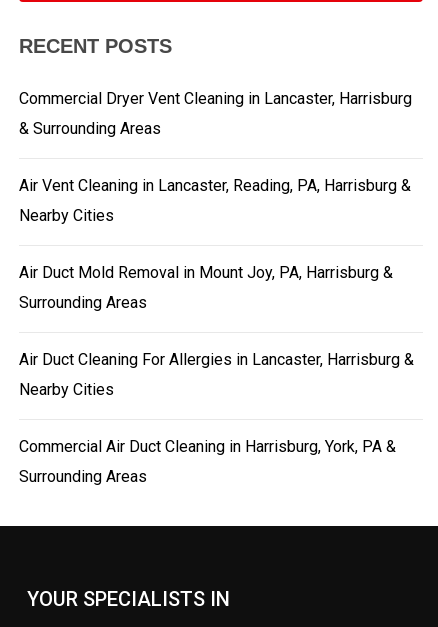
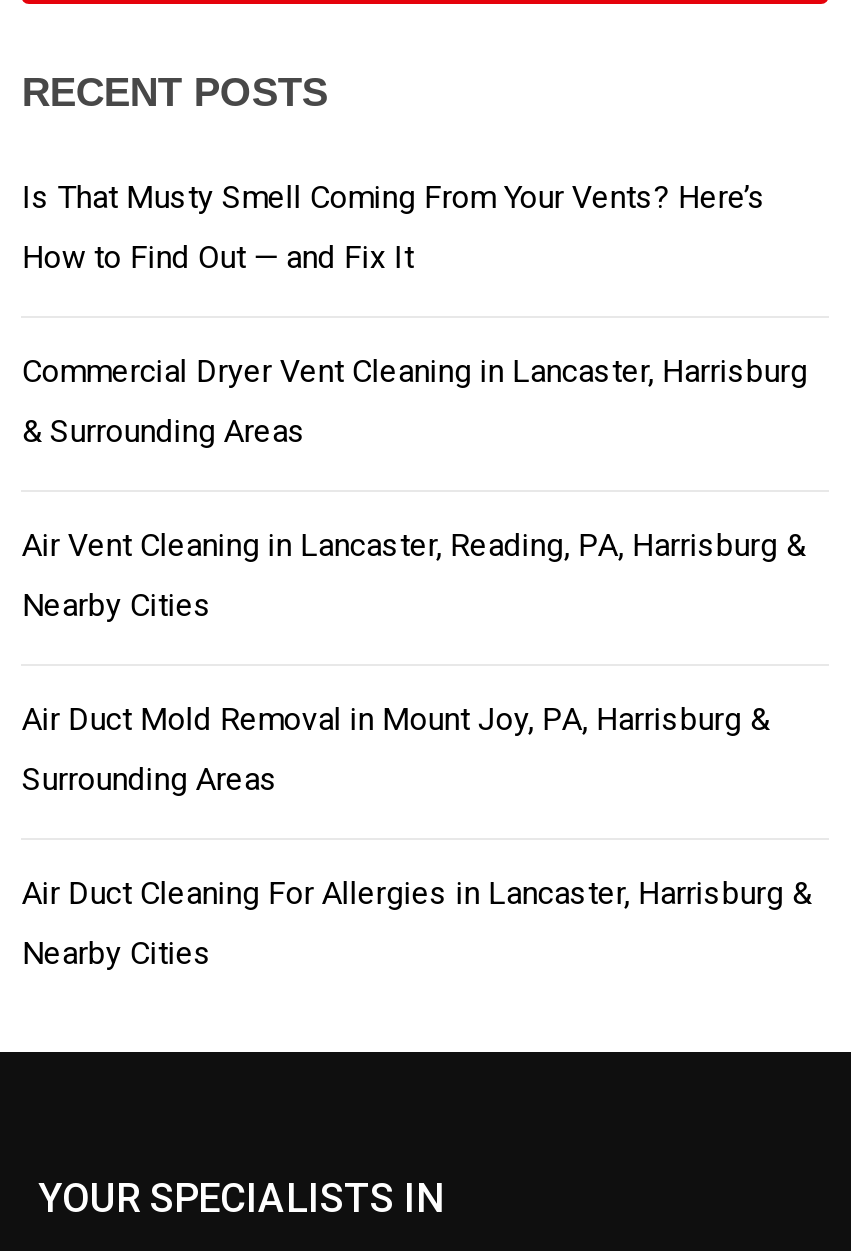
+ Is That Musty Smell Coming From Your Vents? Here’s
+ How to Find Out — and Fix It

moved down: Commercial Dryer Vent Cleaning in Lancaster, Harrisburg | & Surrounding Areas | Air Vent Cleaning in Lancaster, Reading, PA, Harrisburg & | Nearby Cities | Air Duct Mold Removal in Mount Joy, PA, Harrisburg & | Surrounding Areas | Air Duct Cleaning For Allergies in Lancaster, Harrisburg & | Nearby Cities

- Commercial Air Duct Cleaning in Harrisburg, York, PA &
- Surrounding Areas
